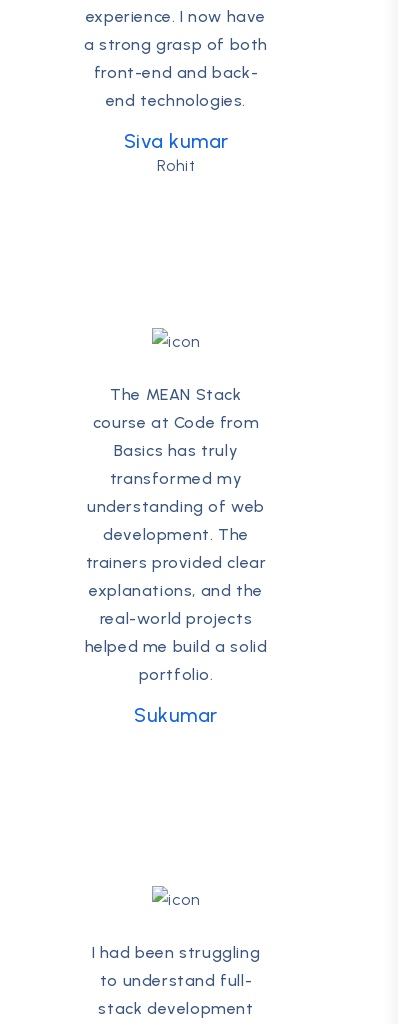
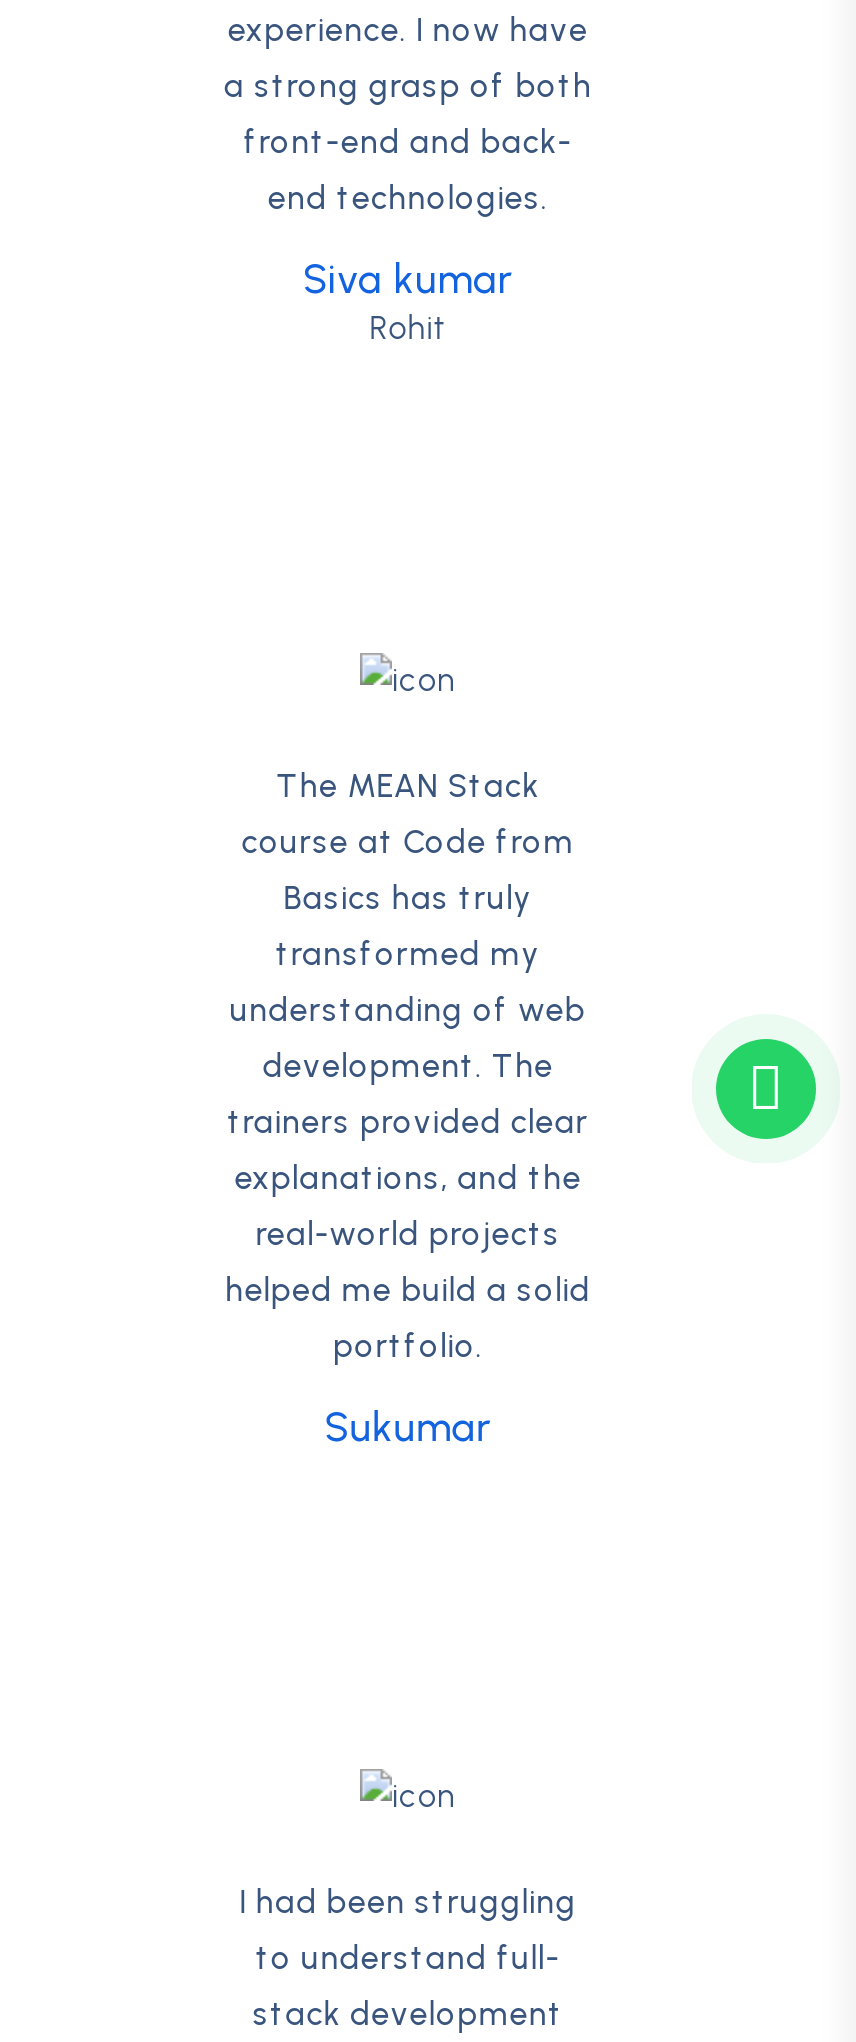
+ [image]
